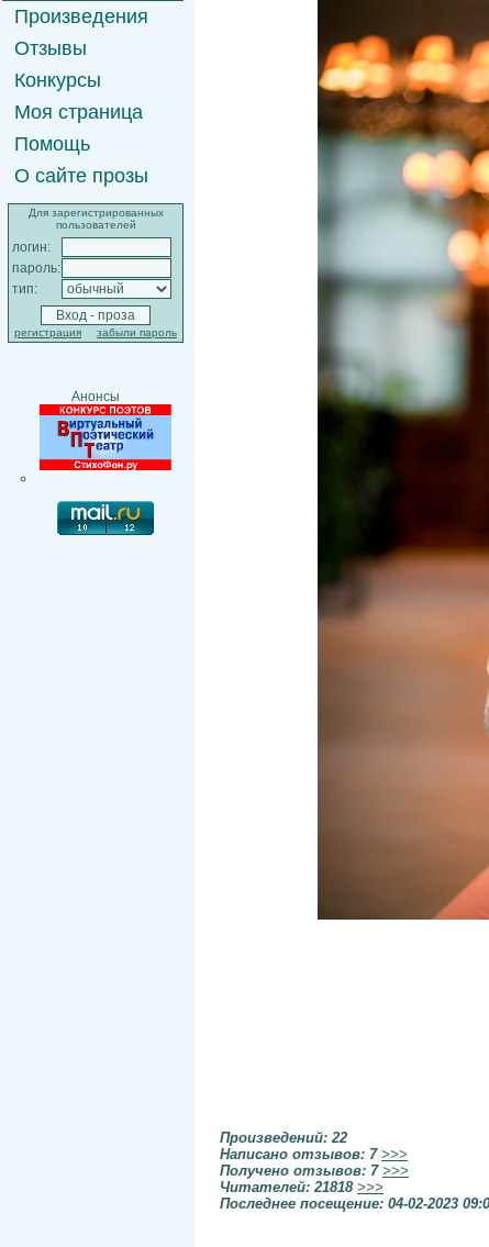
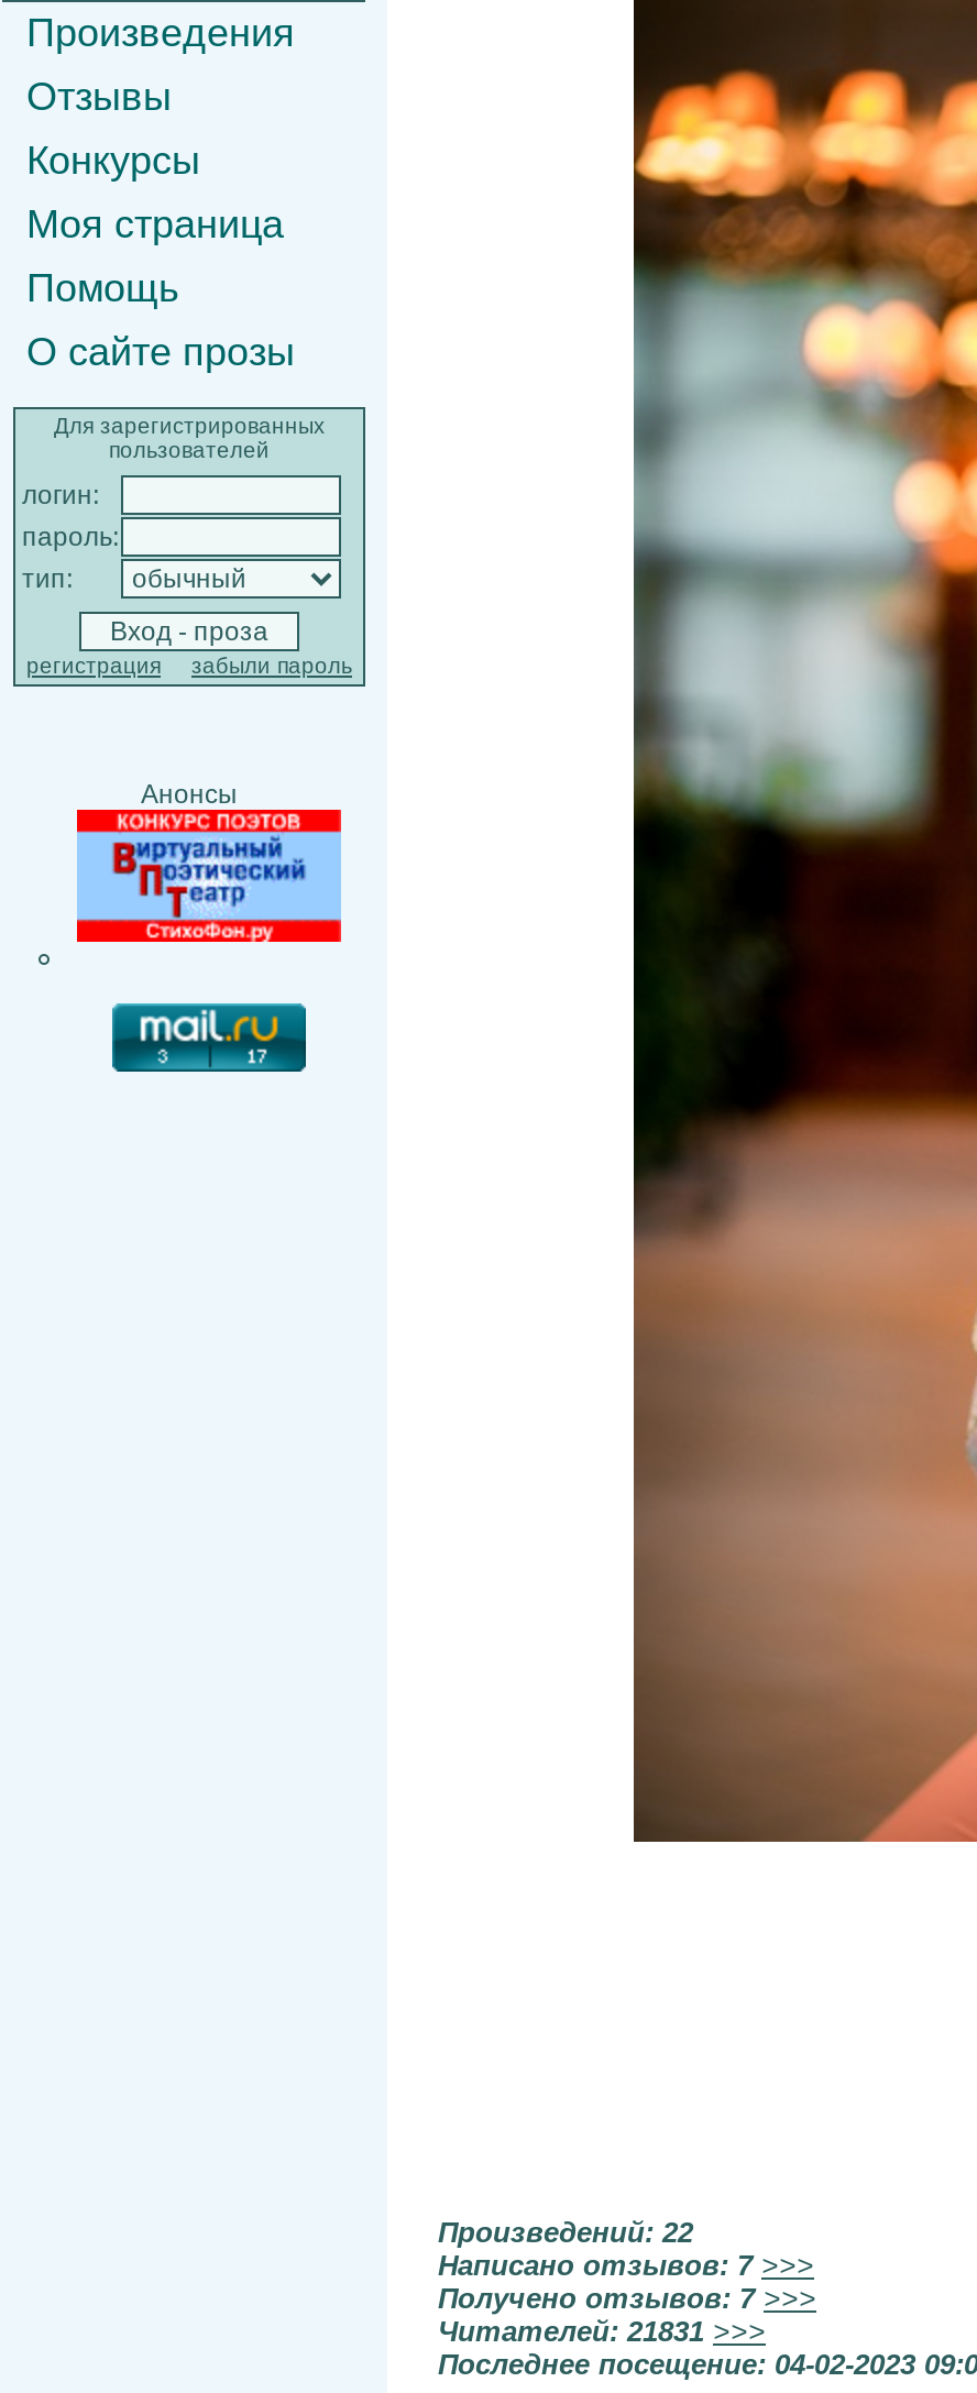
- Читателей: 21818 >>>
+ Читателей: 21831 >>>
